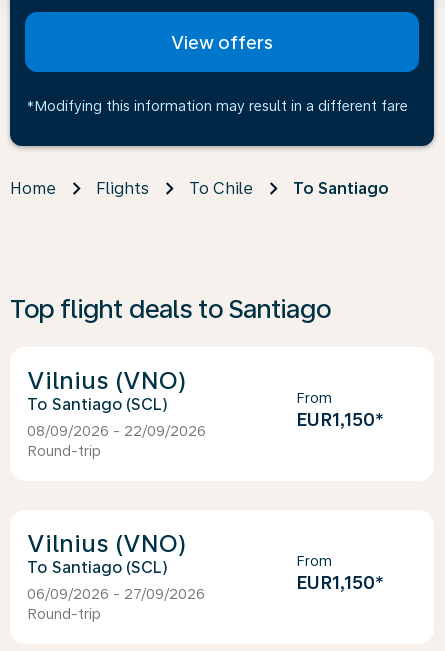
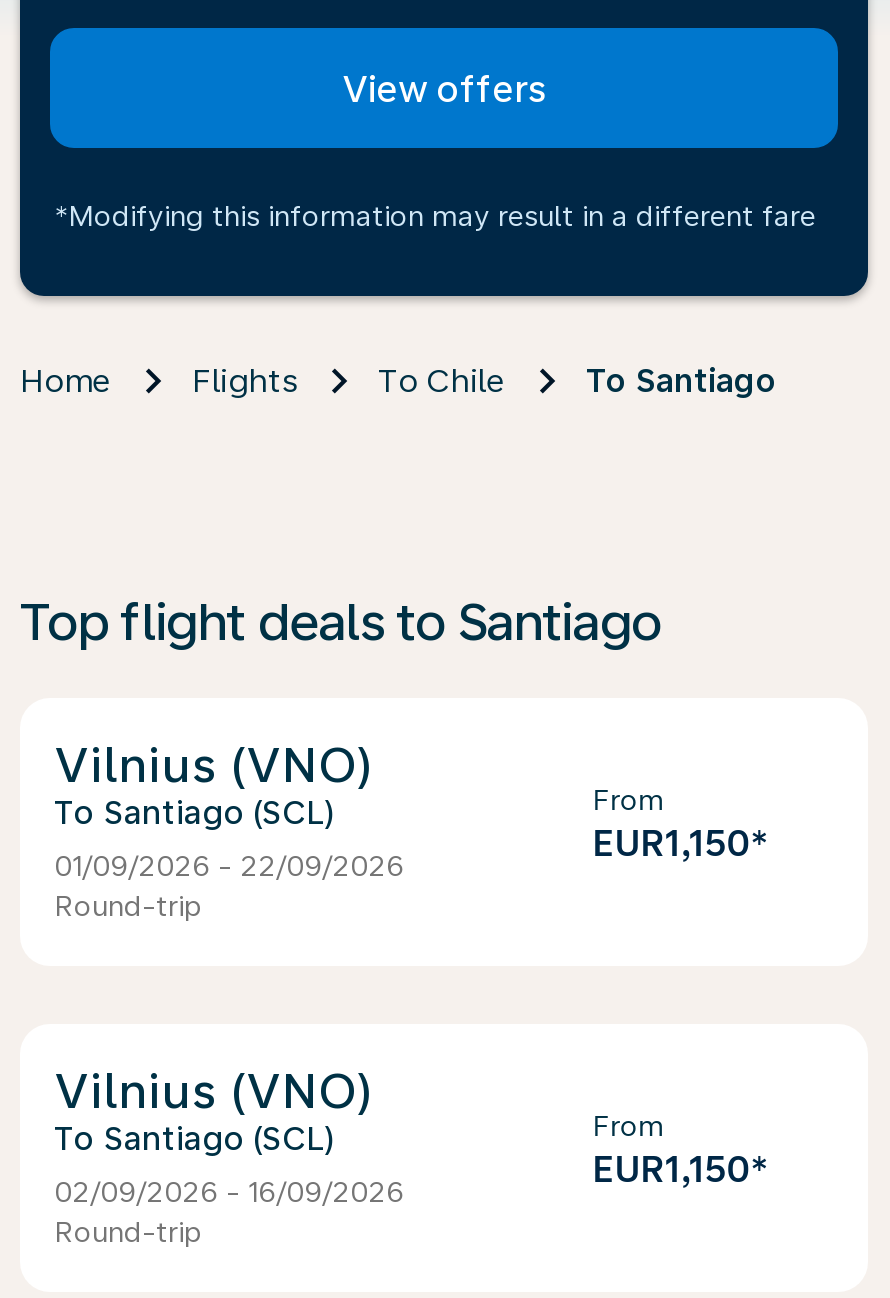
- 08/09/2026 - 22/09/2026
+ 01/09/2026 - 22/09/2026

- 06/09/2026 - 27/09/2026
+ 02/09/2026 - 16/09/2026
